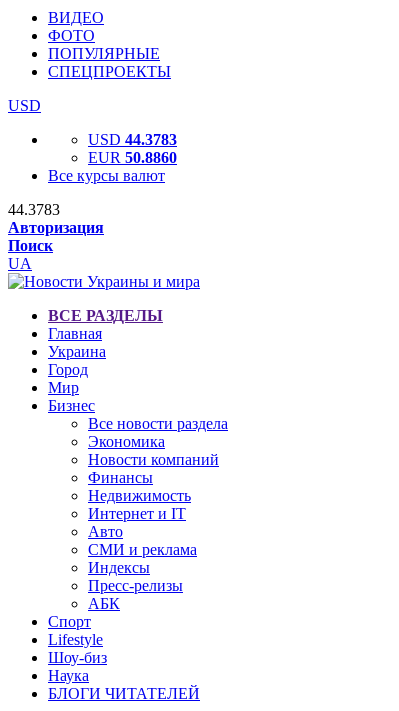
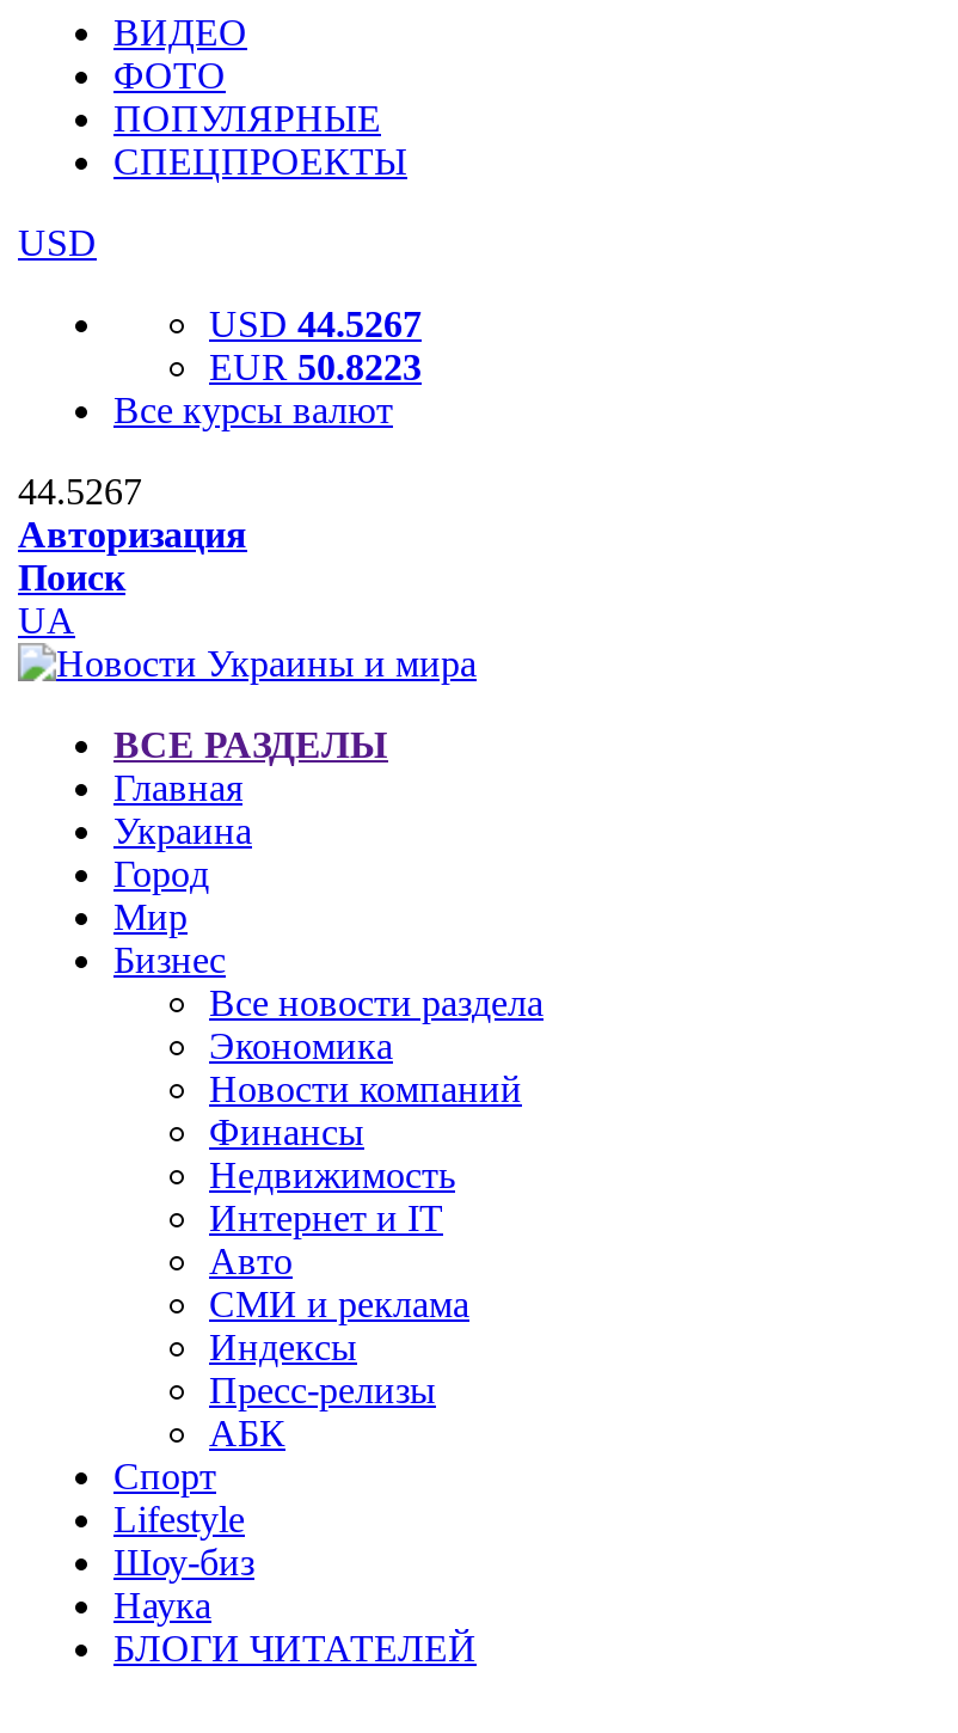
- USD 44.3783
+ USD 44.5267

- EUR 50.8860
+ EUR 50.8223

- 44.3783
+ 44.5267
